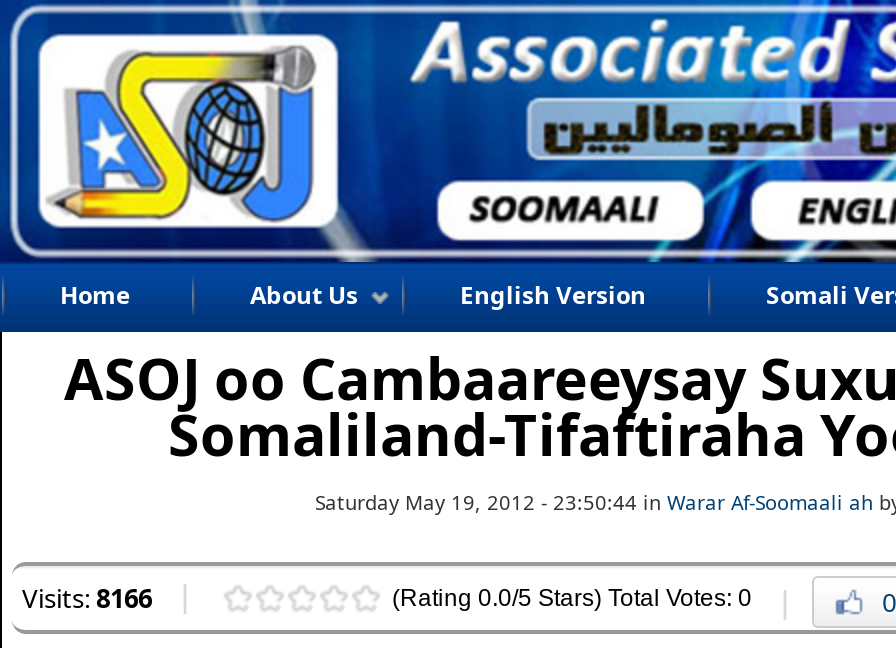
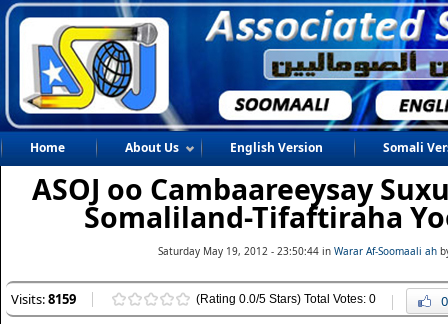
- Visits: 8166
+ Visits: 8159
